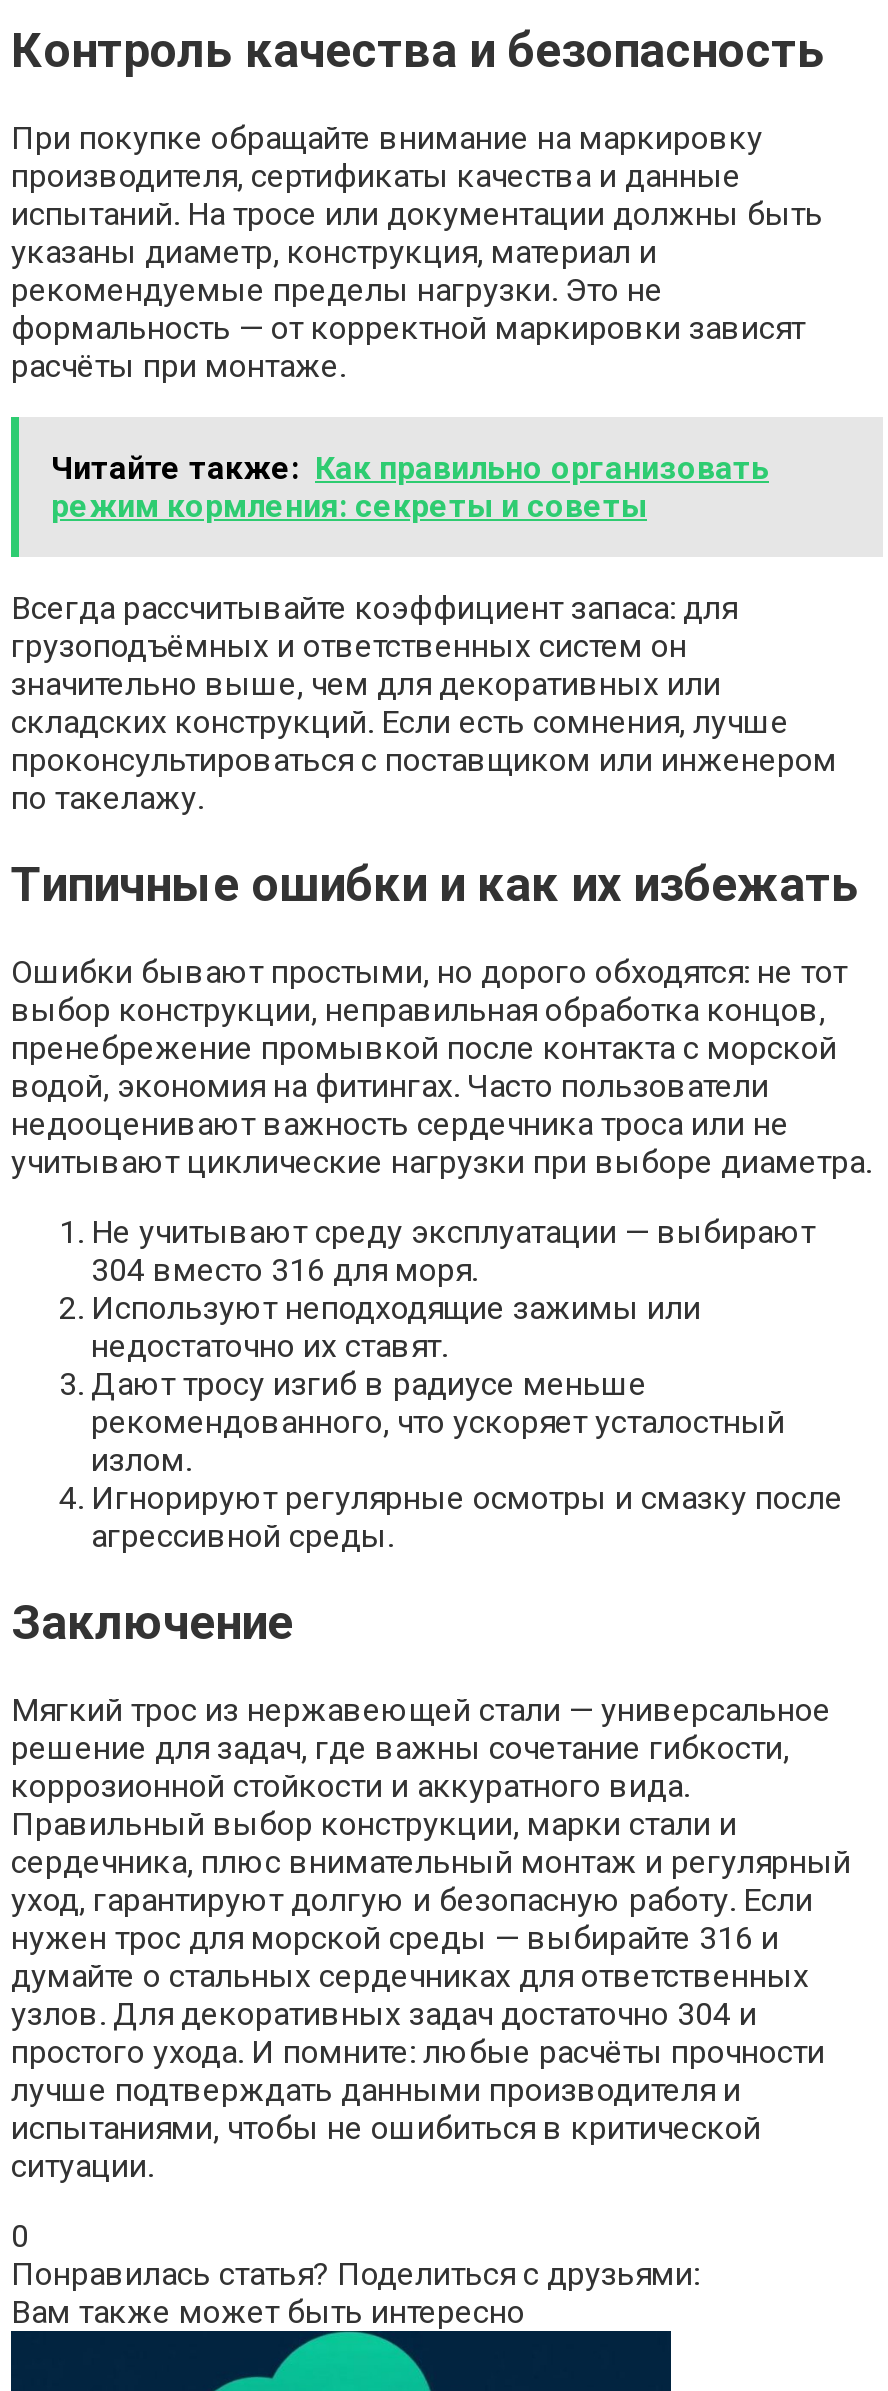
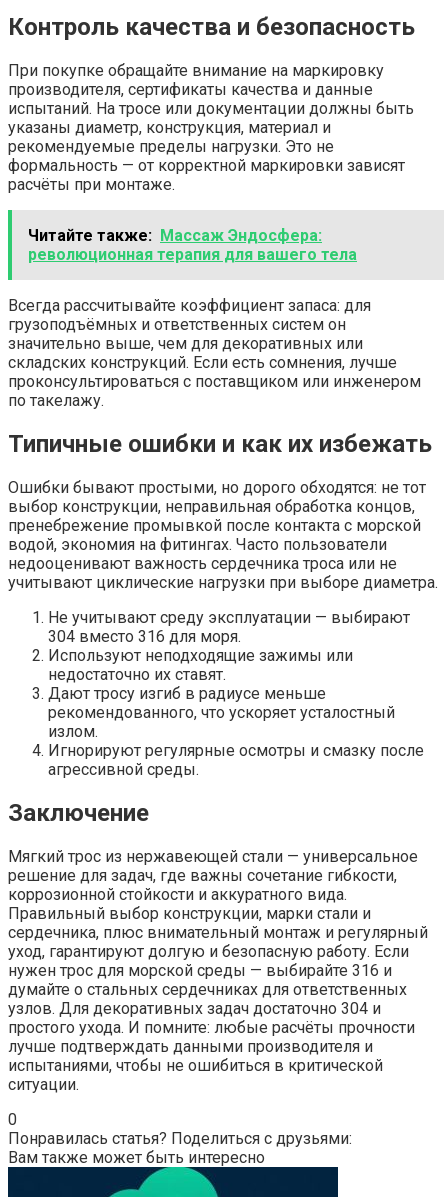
- Читайте также: Как правильно организовать
- режим кормления: секреты и советы
+ Читайте также: Массаж Эндосфера:
+ революционная терапия для вашего тела
